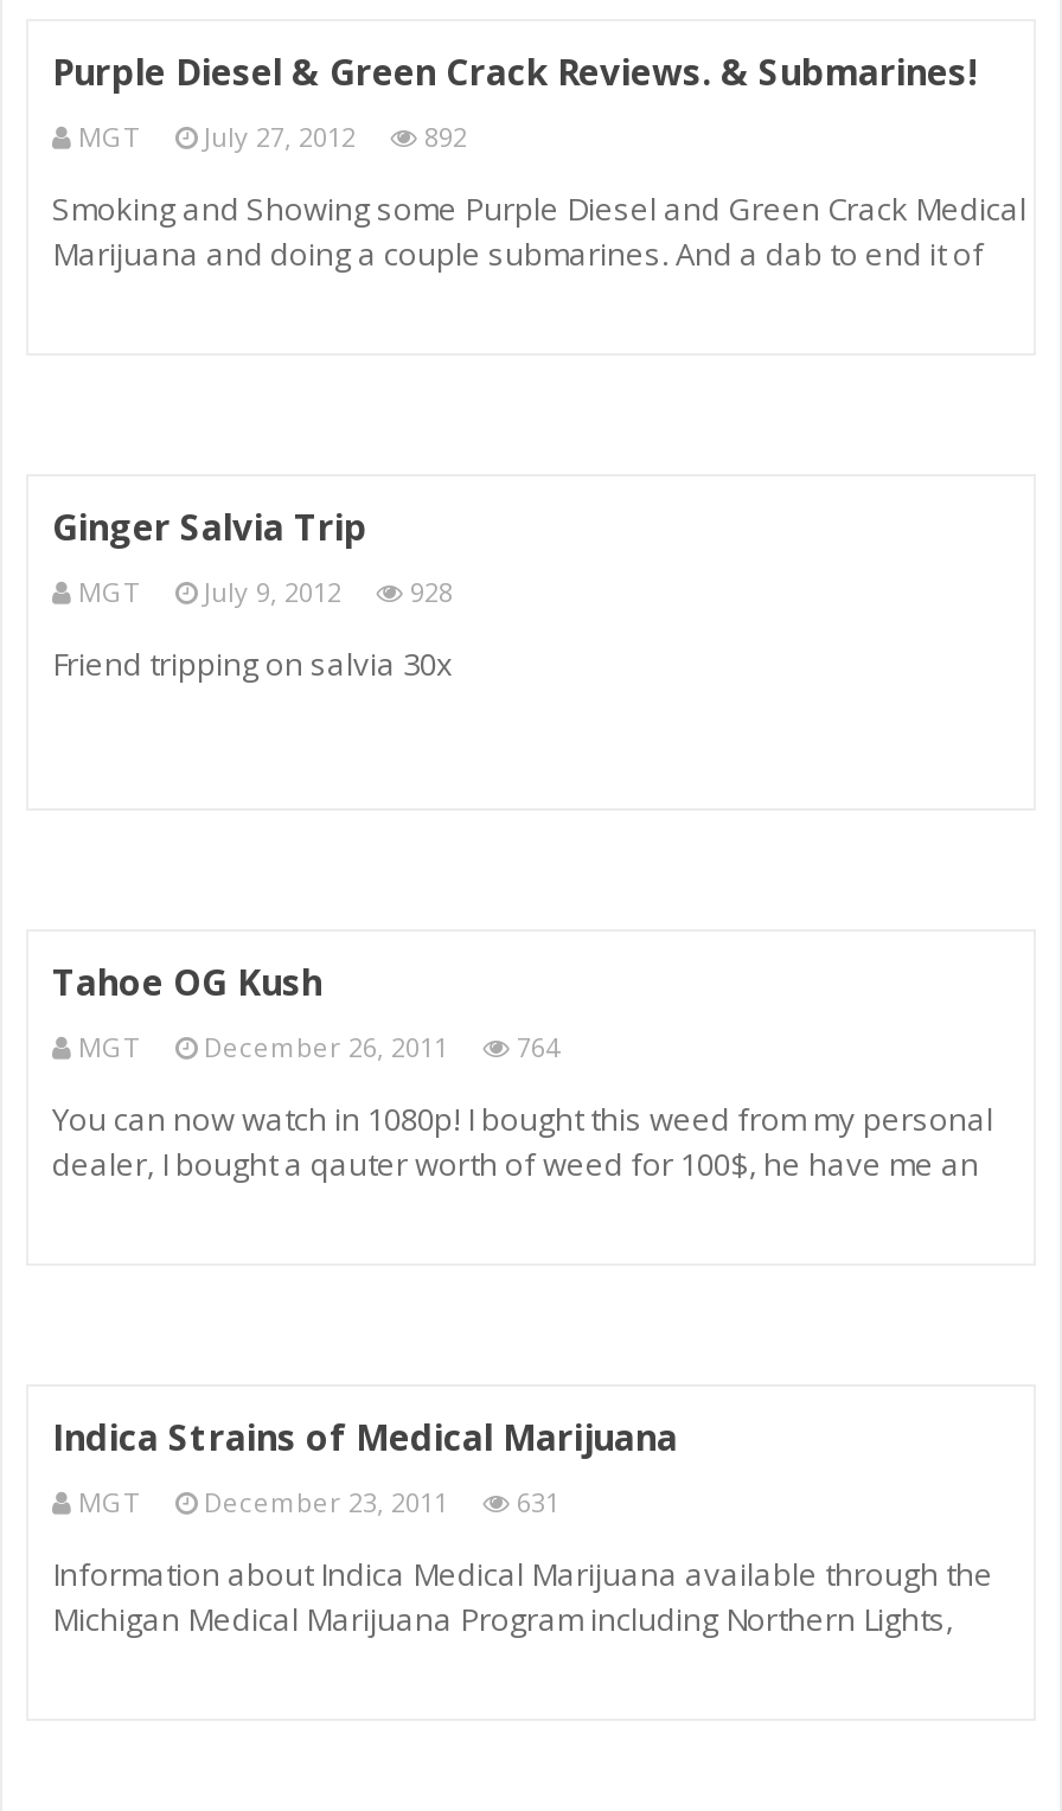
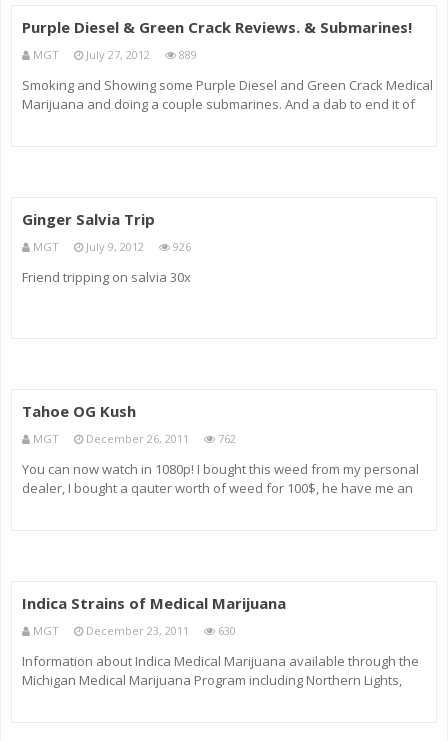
- MGT July 27, 2012 892
+ MGT July 27, 2012 889

- MGT July 9, 2012 928
+ MGT July 9, 2012 926

- MGT December 26, 2011 764
+ MGT December 26, 2011 762

- MGT December 23, 2011 631
+ MGT December 23, 2011 630
